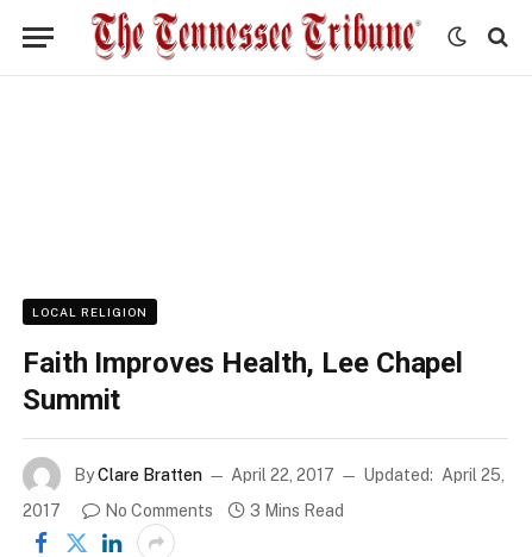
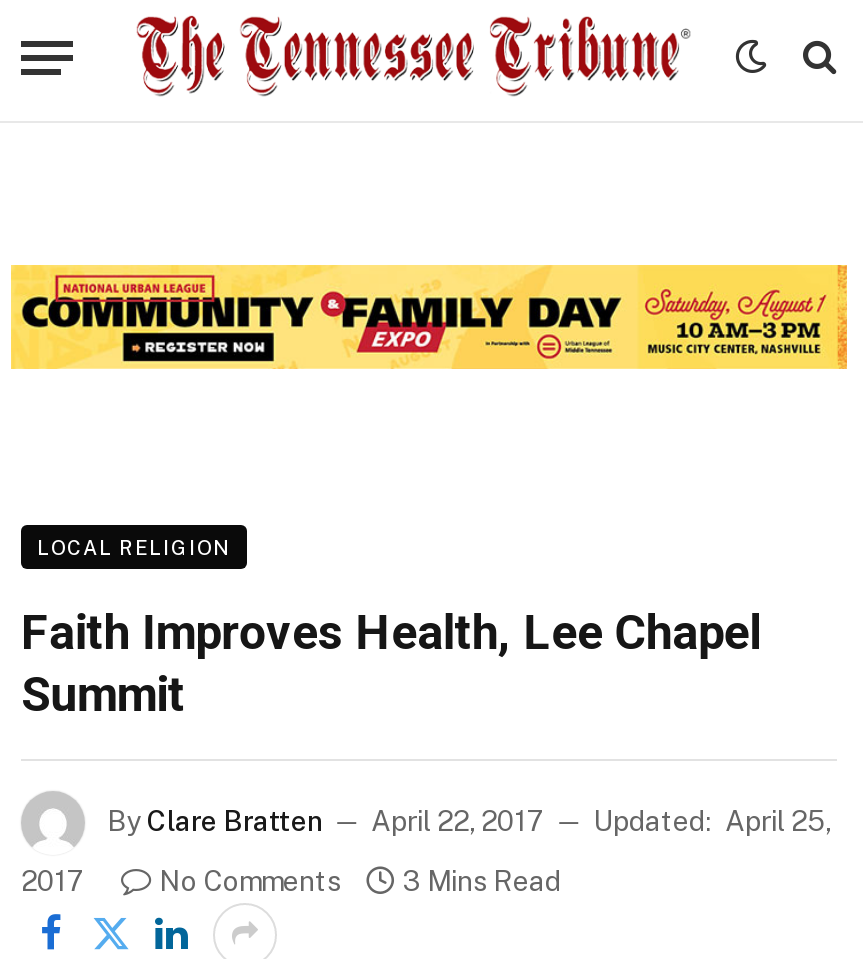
+ [image]
